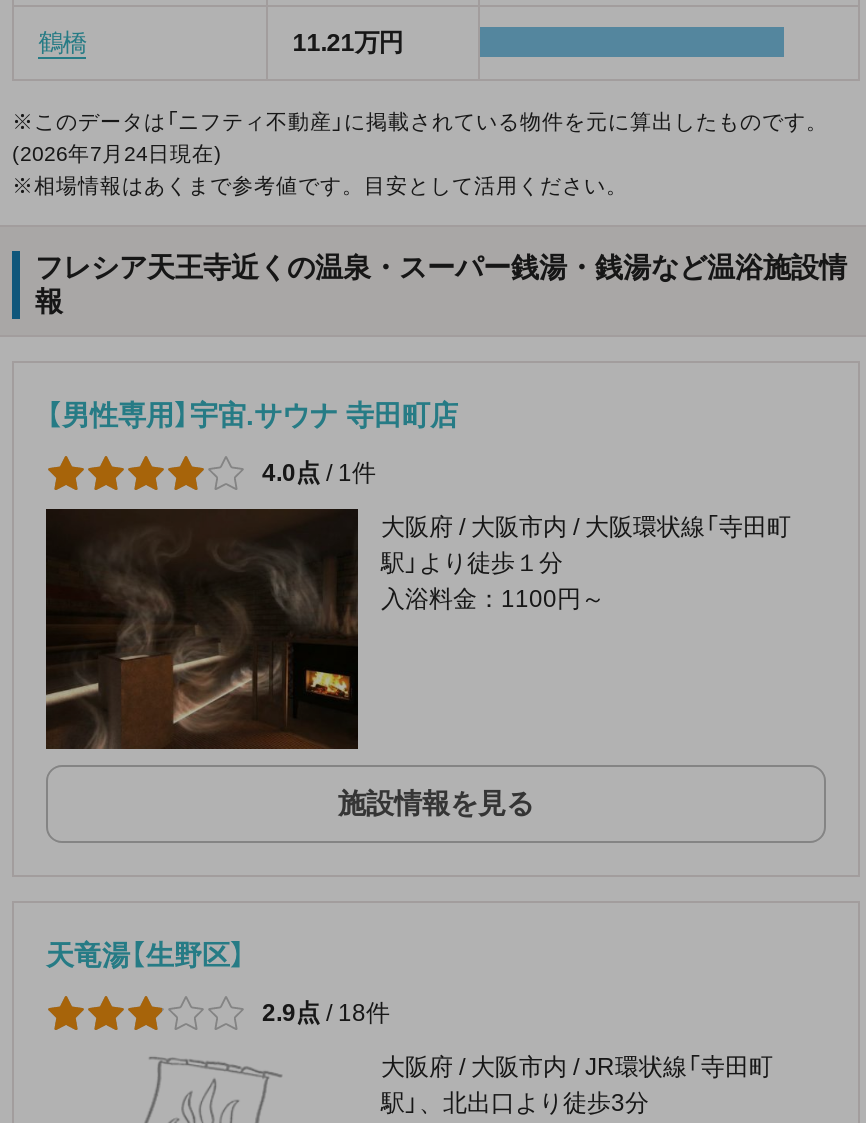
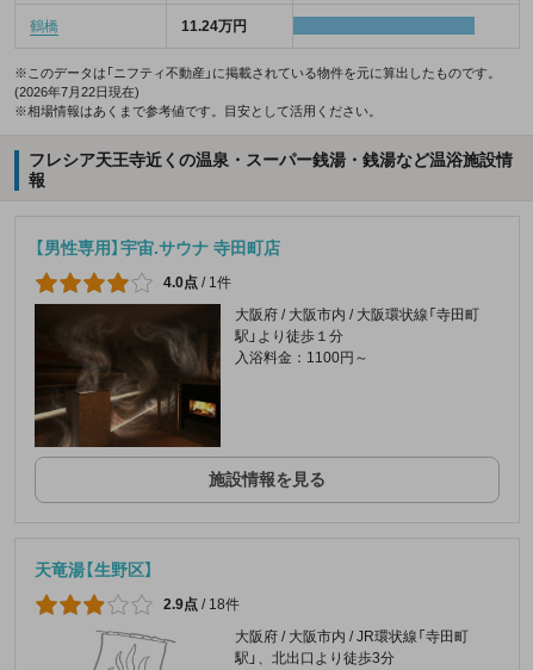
- 11.21万円
+ 11.24万円

- (2026年7月24日現在)
+ (2026年7月22日現在)
